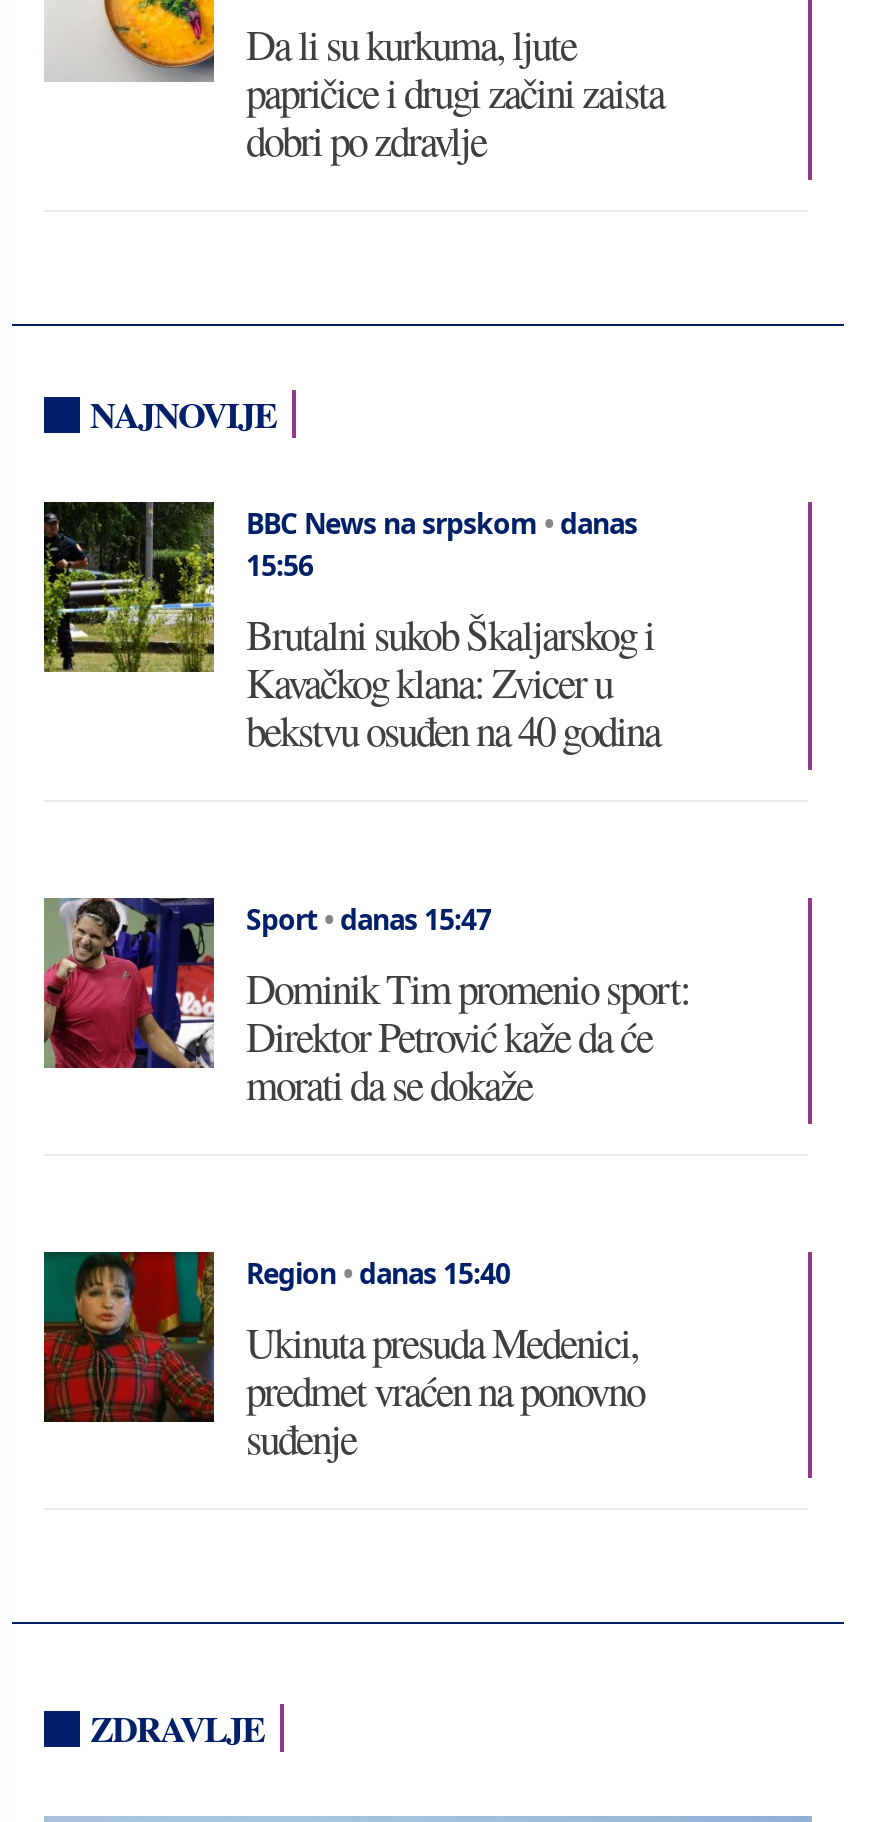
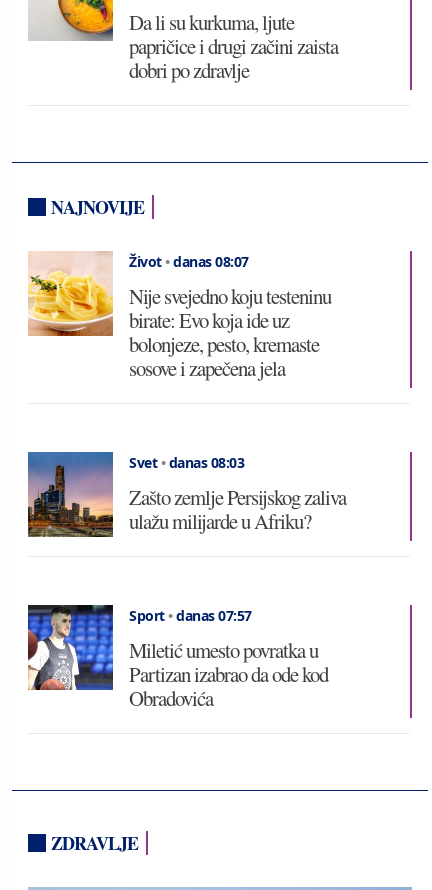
- [image]
- BBC News na srpskom • danas
- 15:56
- Brutalni sukob Škaljarskog i
- Kavačkog klana: Zvicer u
- bekstvu osuđen na 40 godina
+ [image]
+ Život • danas 08:07
+ Nije svejedno koju testeninu
+ birate: Evo koja ide uz
+ bolonjeze, pesto, kremaste
+ sosove i zapečena jela

- [image]
- Sport • danas 15:47
- Dominik Tim promenio sport:
- Direktor Petrović kaže da će
- morati da se dokaže
+ [image]
+ Svet • danas 08:03
+ Zašto zemlje Persijskog zaliva
+ ulažu milijarde u Afriku?

- [image]
- Region • danas 15:40
- Ukinuta presuda Medenici,
- predmet vraćen na ponovno
- suđenje
+ [image]
+ Sport • danas 07:57
+ Miletić umesto povratka u
+ Partizan izabrao da ode kod
+ Obradovića
